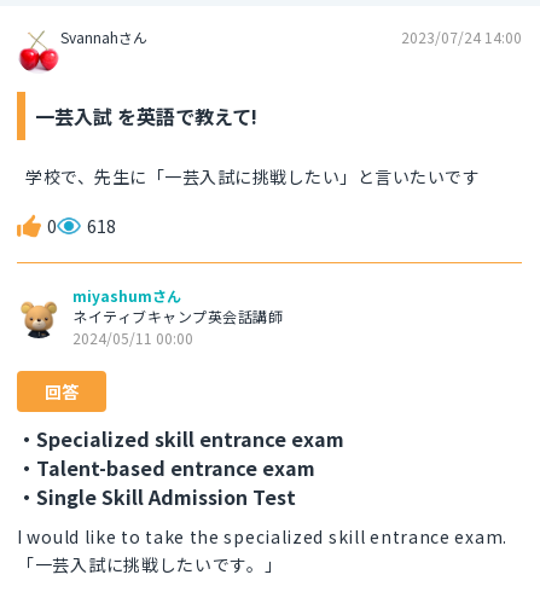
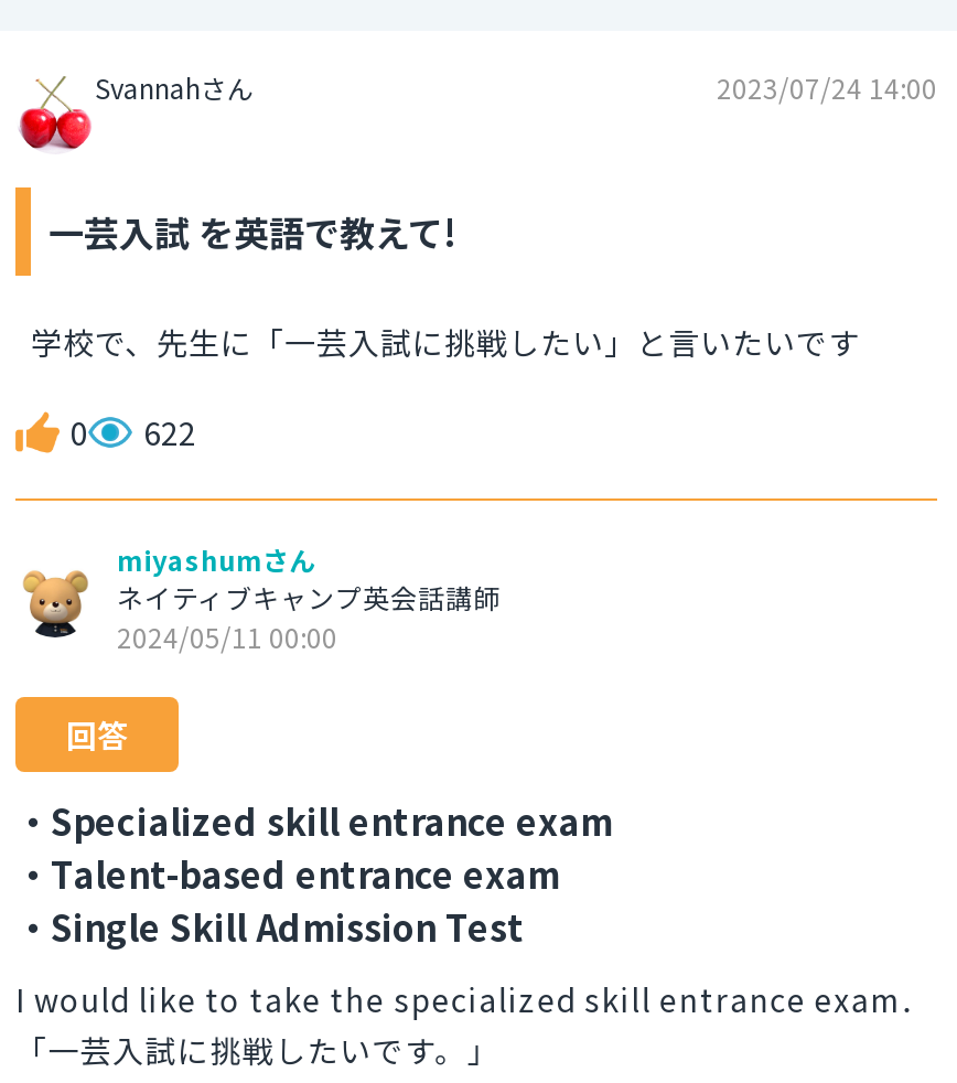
- 0 618
+ 0 622
